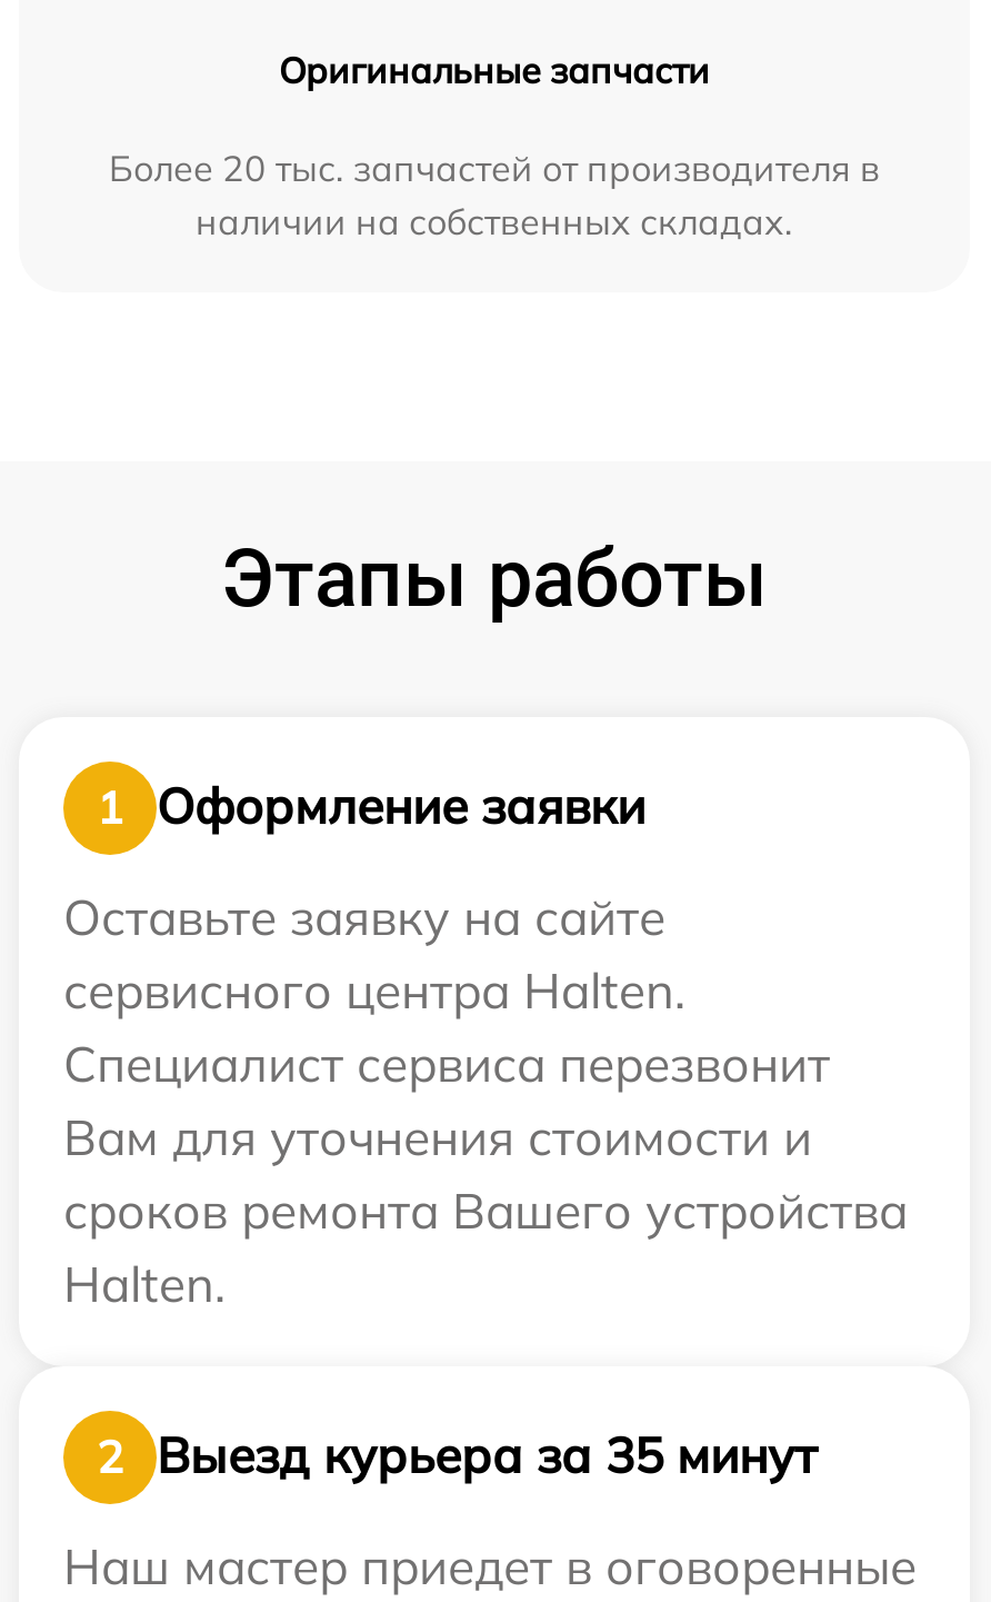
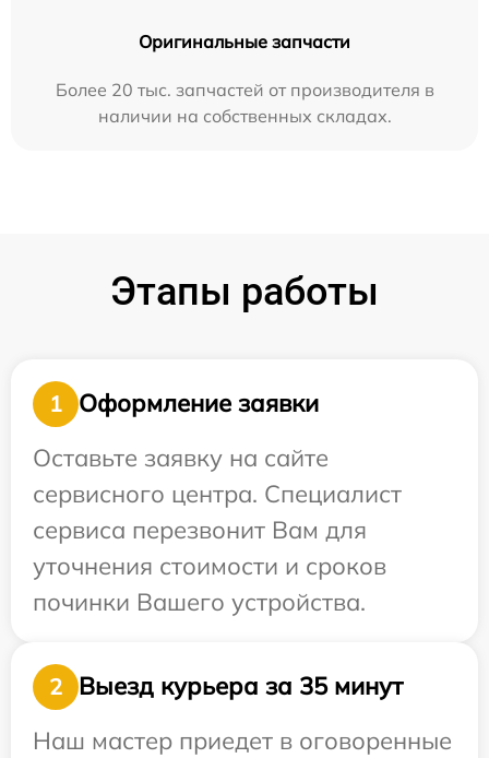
- сервисного центра Halten.
- Специалист сервиса перезвонит
- Вам для уточнения стоимости и
- сроков ремонта Вашего устройства
- Halten.
+ сервисного центра. Специалист
+ сервиса перезвонит Вам для
+ уточнения стоимости и сроков
+ починки Вашего устройства.
